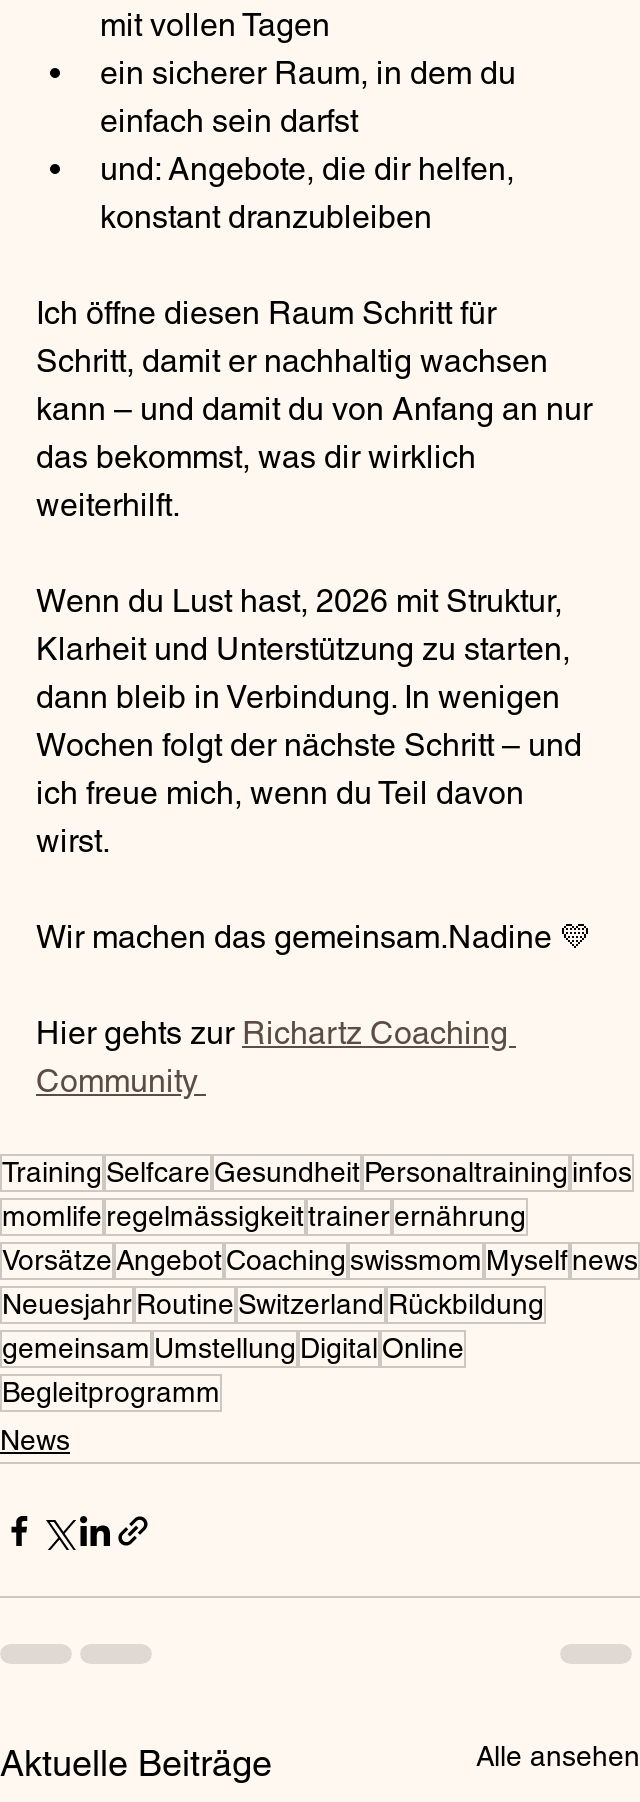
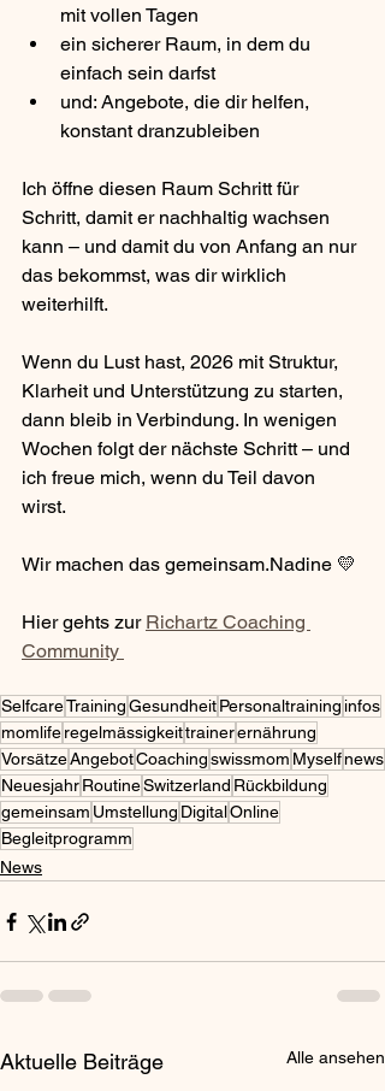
- Training Selfcare Gesundheit Personaltraining infos
+ Selfcare Training Gesundheit Personaltraining infos
